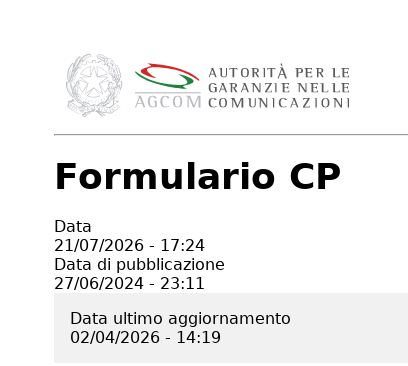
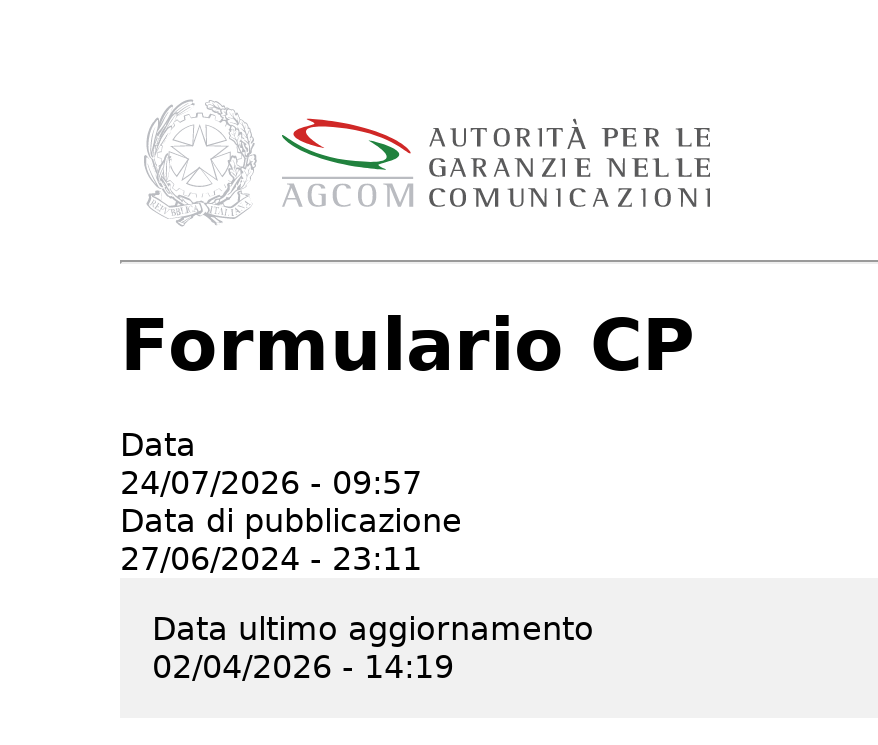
- 21/07/2026 - 17:24
+ 24/07/2026 - 09:57
